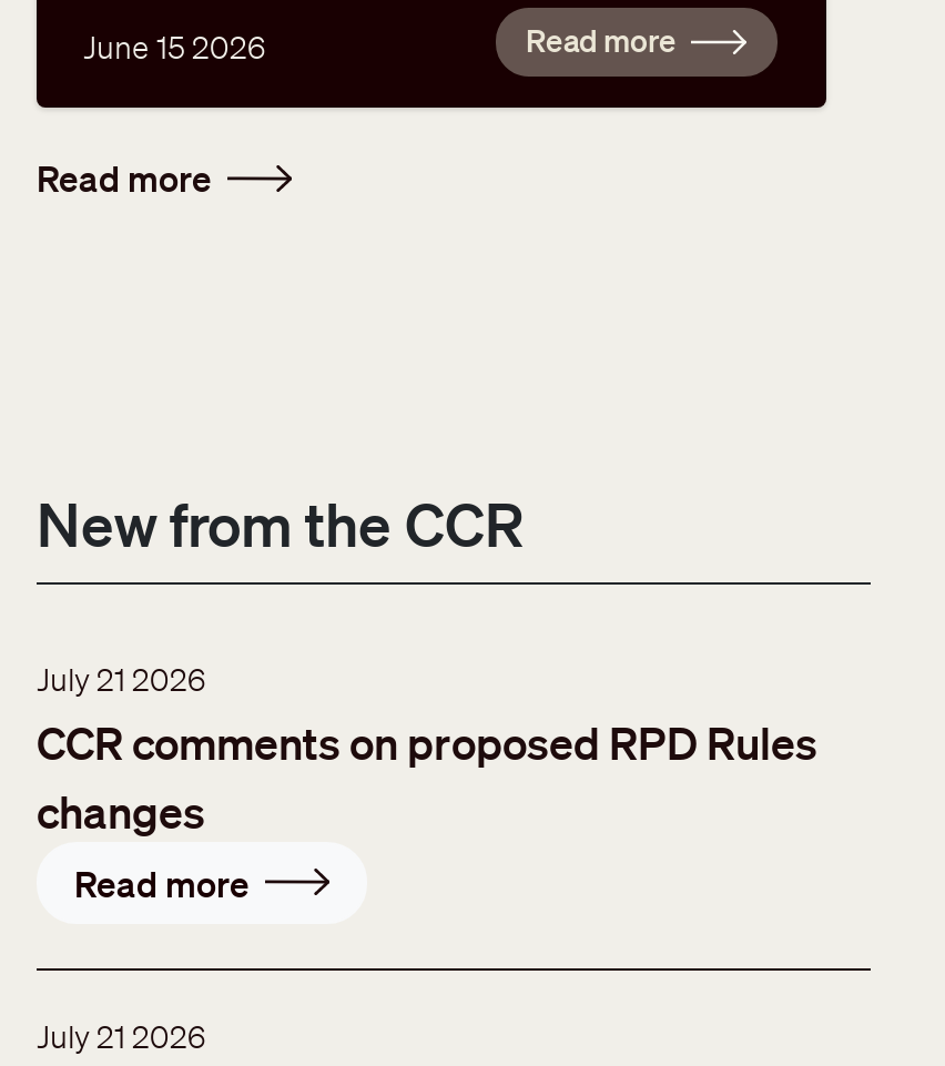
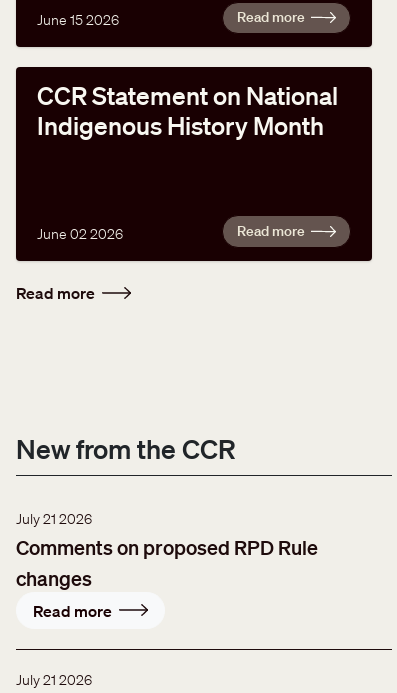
+ CCR Statement on National
+ Indigenous History Month

+ June 02 2026
+ Read more

- CCR comments on proposed RPD Rules
+ Comments on proposed RPD Rule
